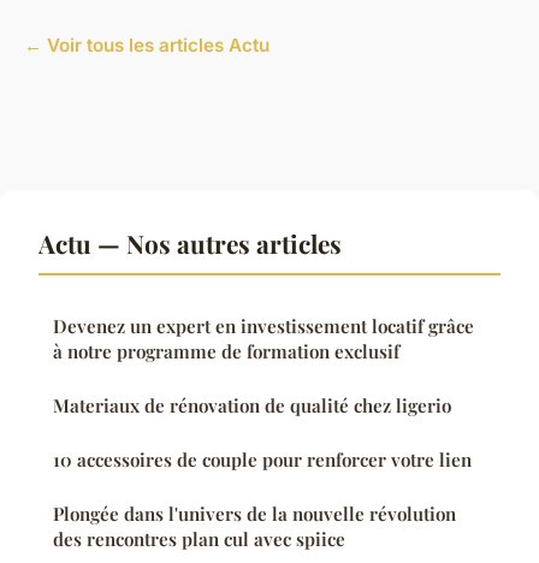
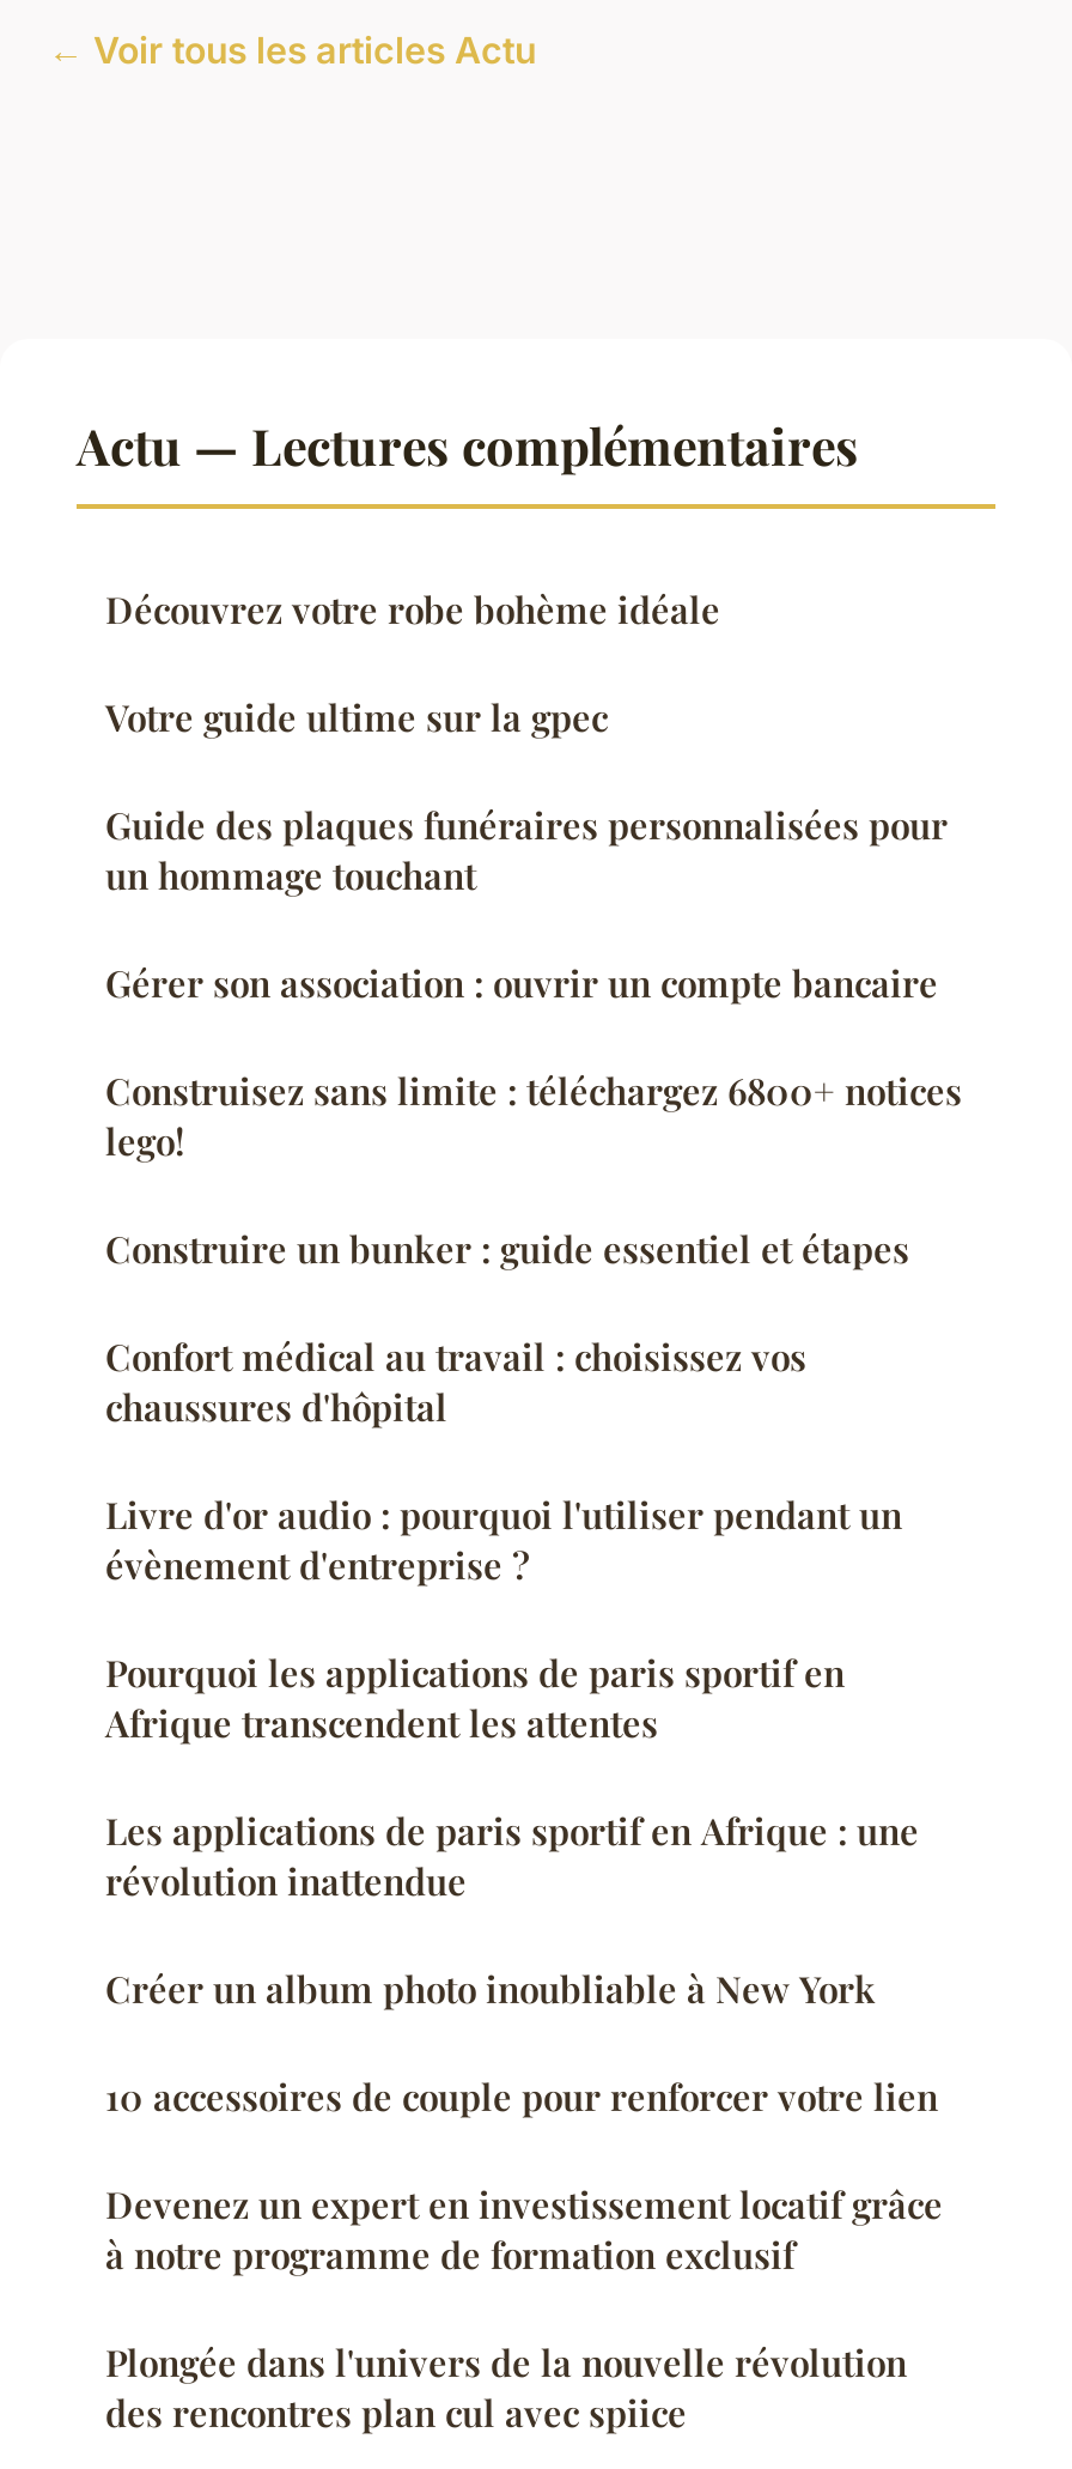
- Actu — Nos autres articles
+ Actu — Lectures complémentaires
+ Découvrez votre robe bohème idéale
+ Votre guide ultime sur la gpec
+ Guide des plaques funéraires personnalisées pour
+ un hommage touchant
+ Gérer son association : ouvrir un compte bancaire
+ Construisez sans limite : téléchargez 6800+ notices
+ lego!
+ Construire un bunker : guide essentiel et étapes
+ Confort médical au travail : choisissez vos
+ chaussures d'hôpital
+ Livre d'or audio : pourquoi l'utiliser pendant un
+ évènement d'entreprise ?
+ Pourquoi les applications de paris sportif en
+ Afrique transcendent les attentes
+ Les applications de paris sportif en Afrique : une
+ révolution inattendue
+ Créer un album photo inoubliable à New York

moved down: Devenez un expert en investissement locatif grâce | à notre programme de formation exclusif

- Materiaux de rénovation de qualité chez ligerio

moved up: 10 accessoires de couple pour renforcer votre lien
